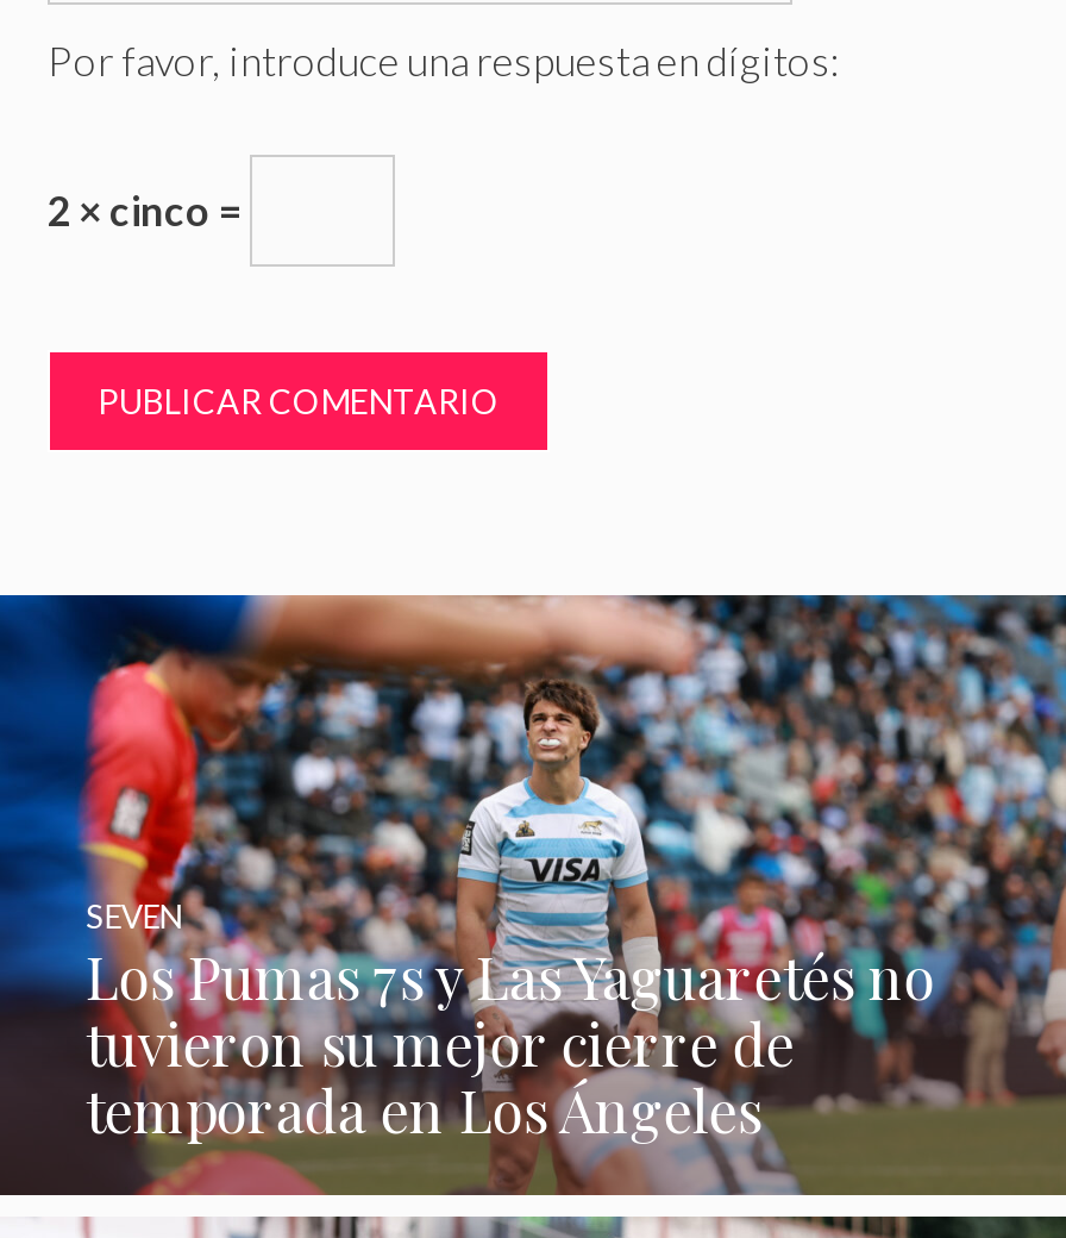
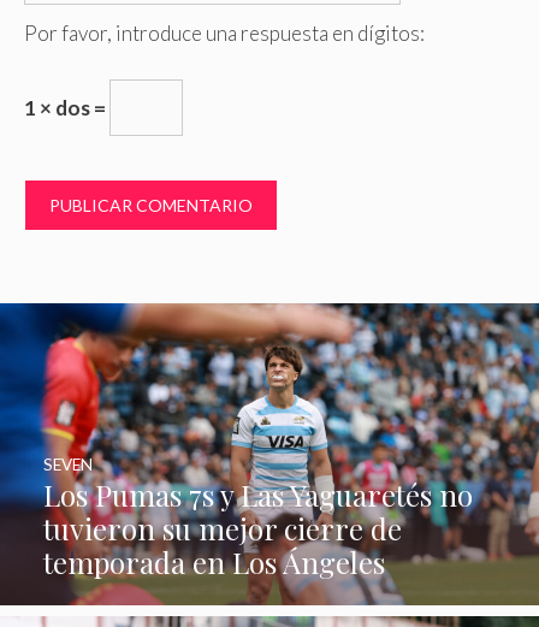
- 2 × cinco =
+ 1 × dos =
